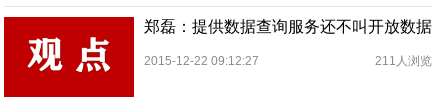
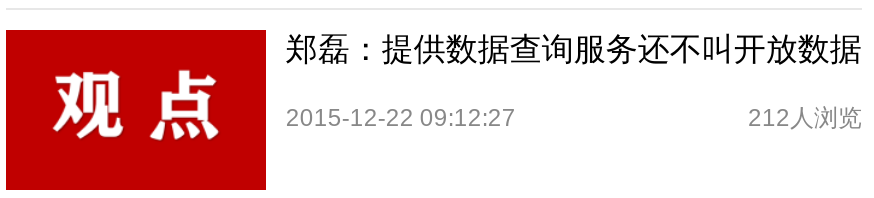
- 211人浏览
+ 212人浏览
